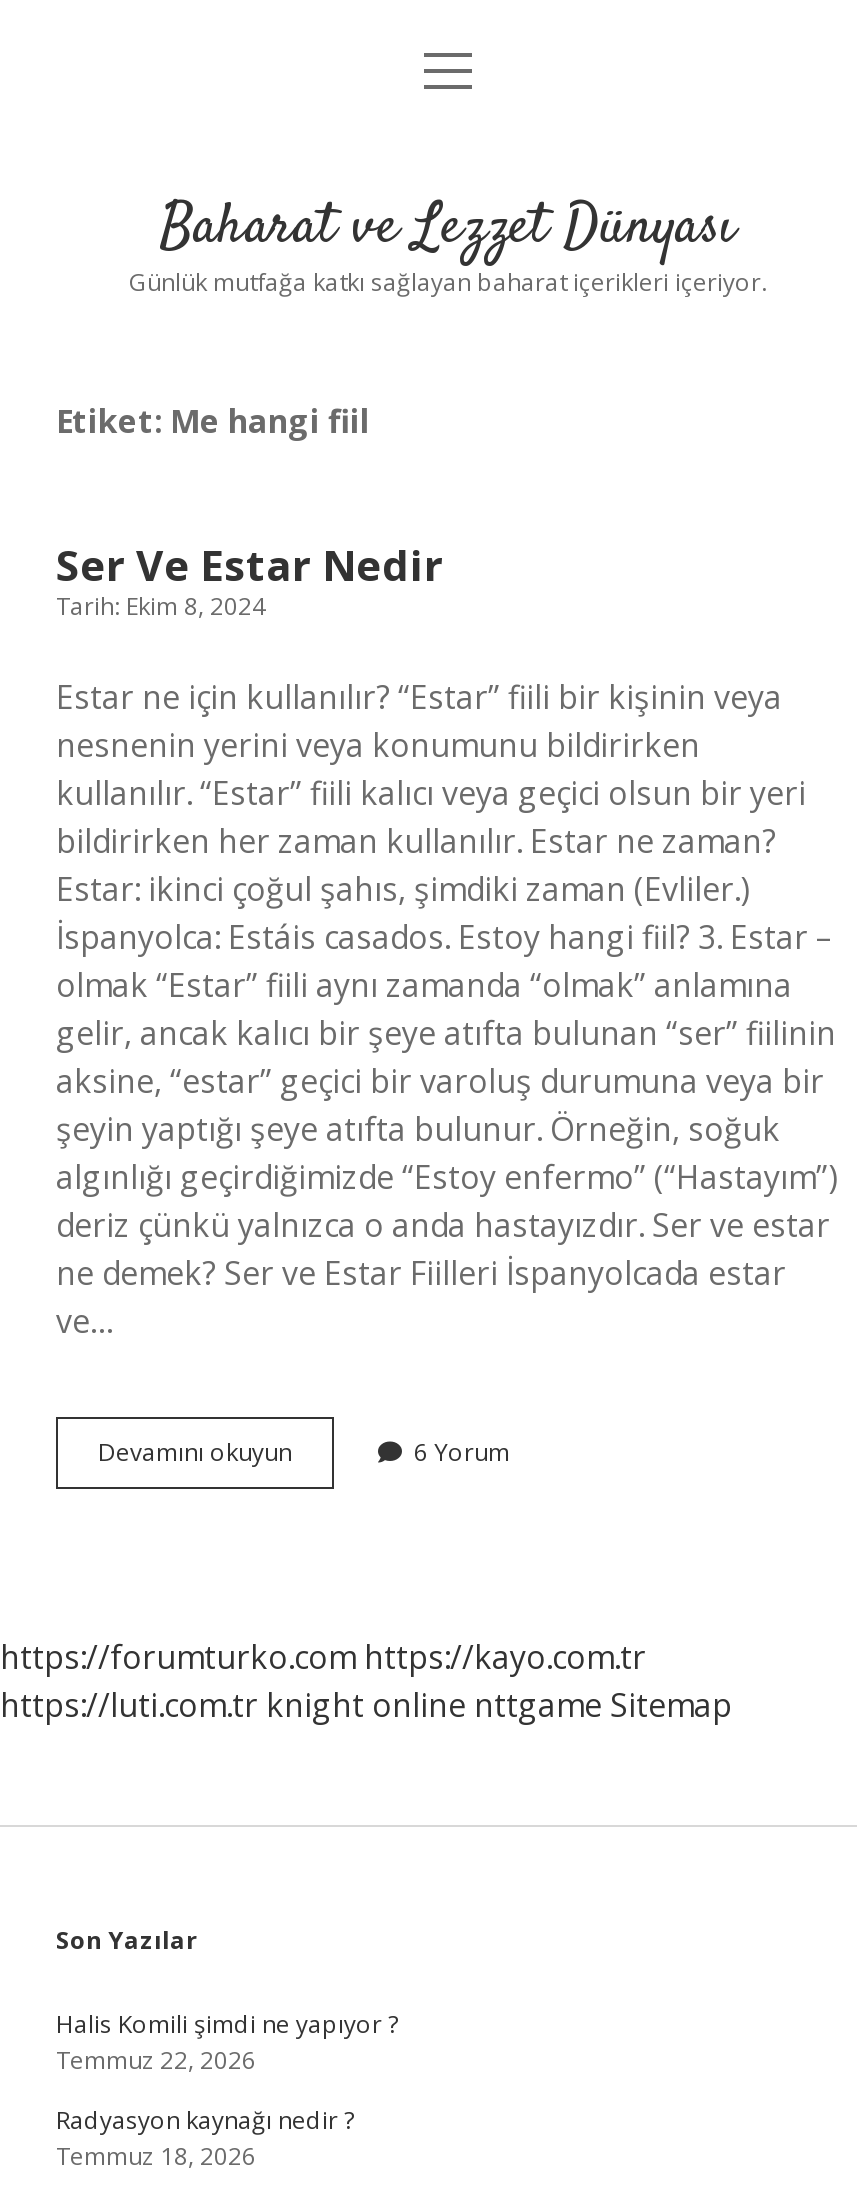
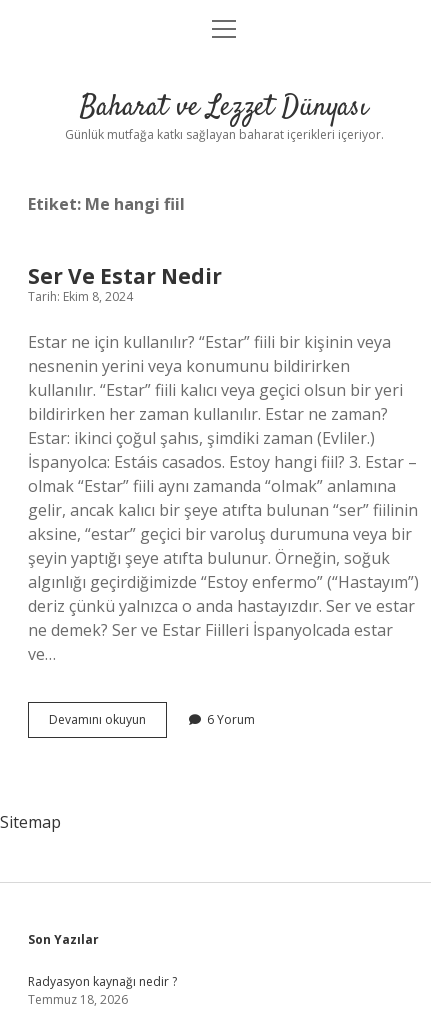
- https://forumturko.com https://kayo.com.tr
- https://luti.com.tr knight online nttgame Sitemap
+ Sitemap

- Halis Komili şimdi ne yapıyor ?
- Temmuz 22, 2026
